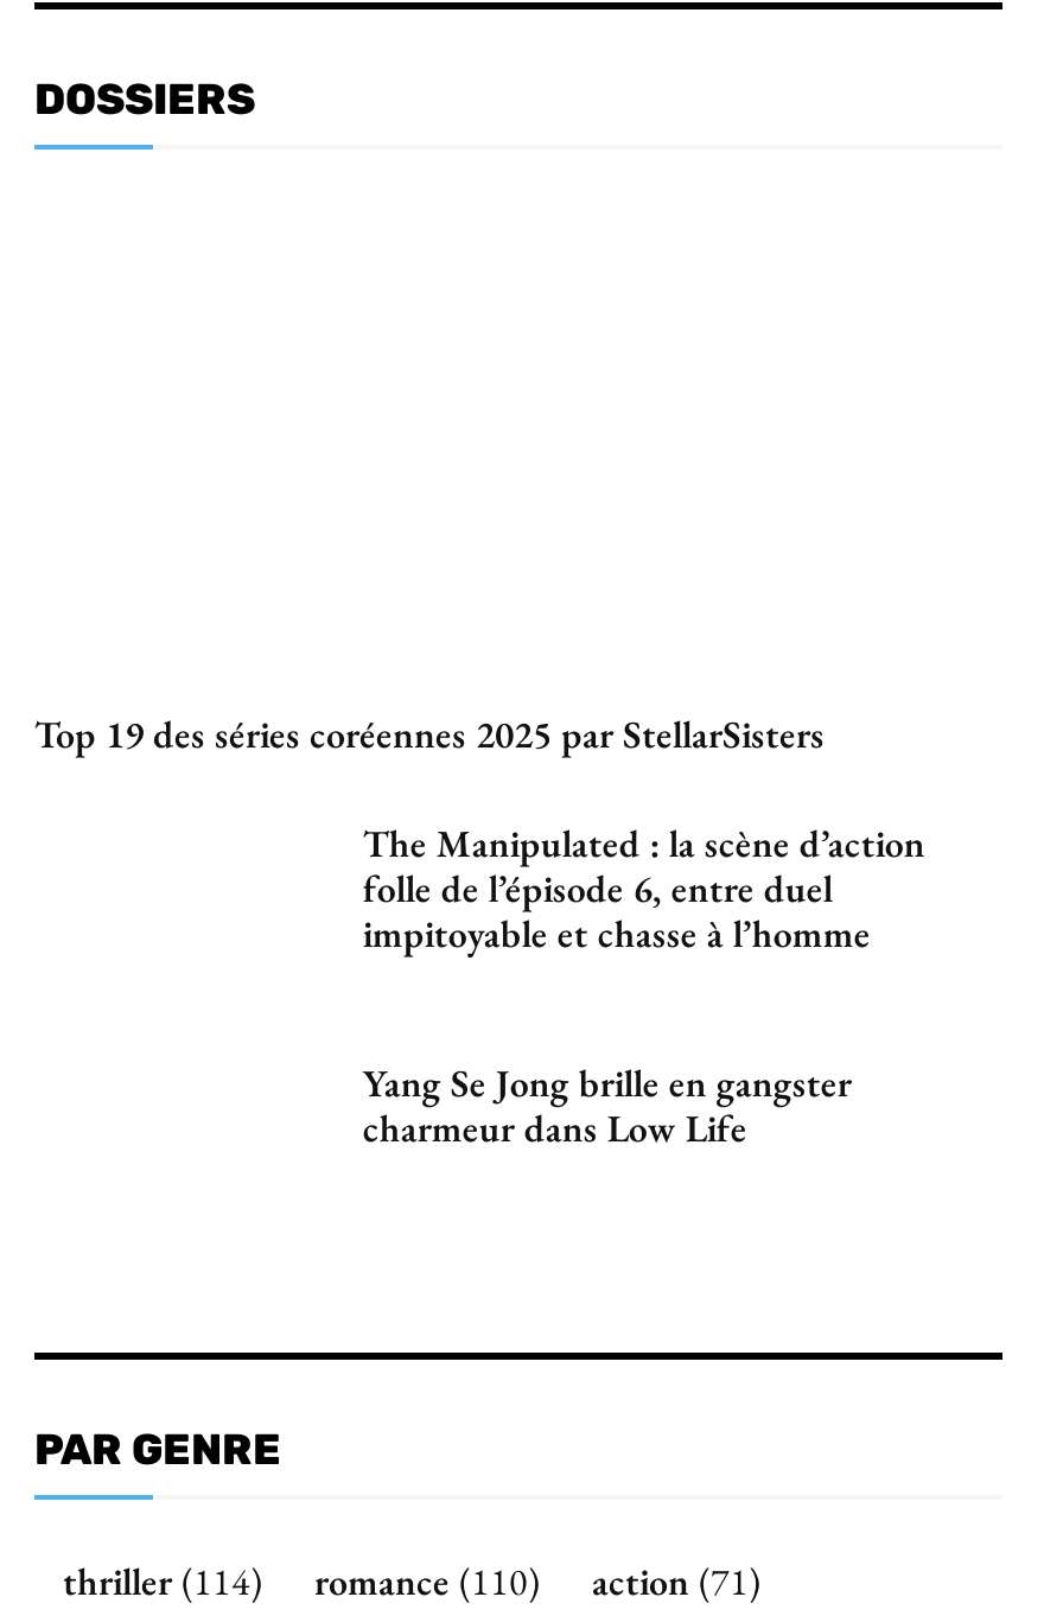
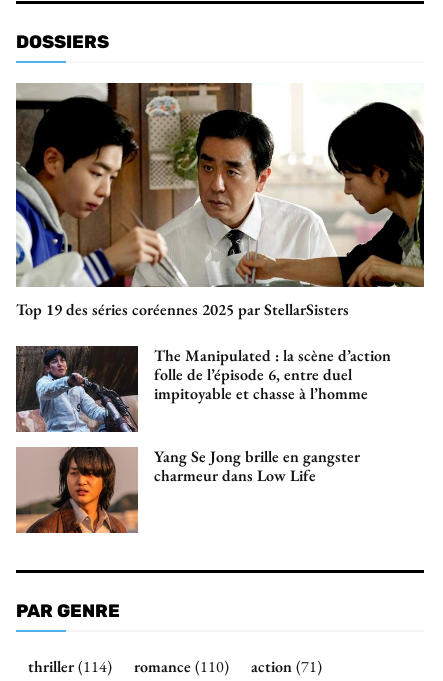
+ [image]

+ [image]

+ [image]
